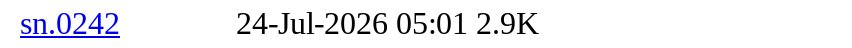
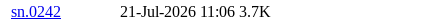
- 24-Jul-2026 05:01 2.9K
+ 21-Jul-2026 11:06 3.7K
